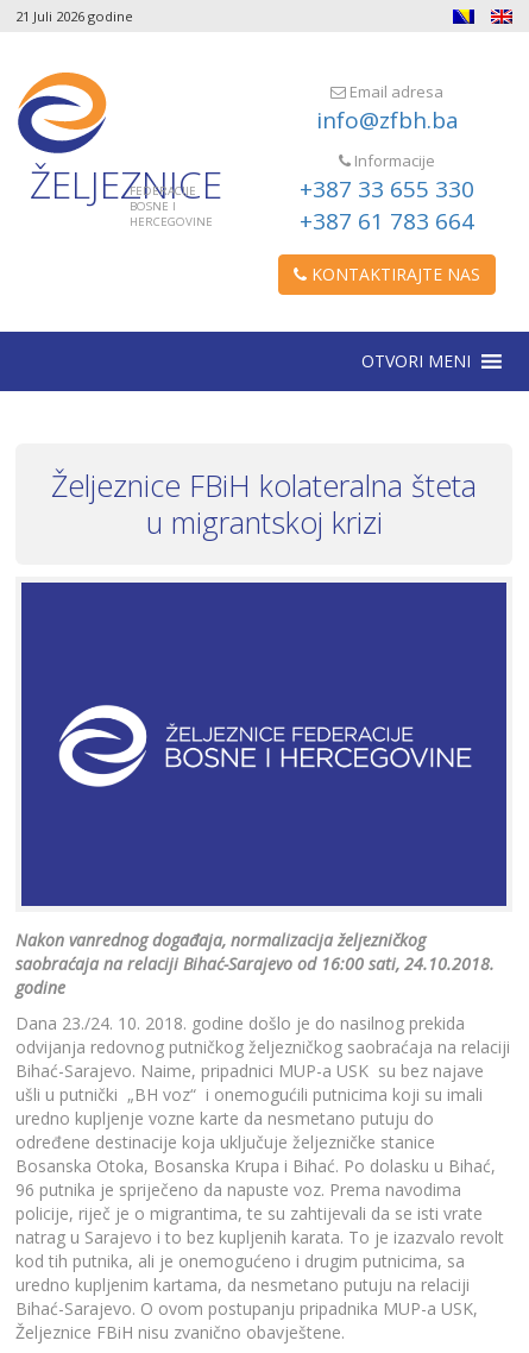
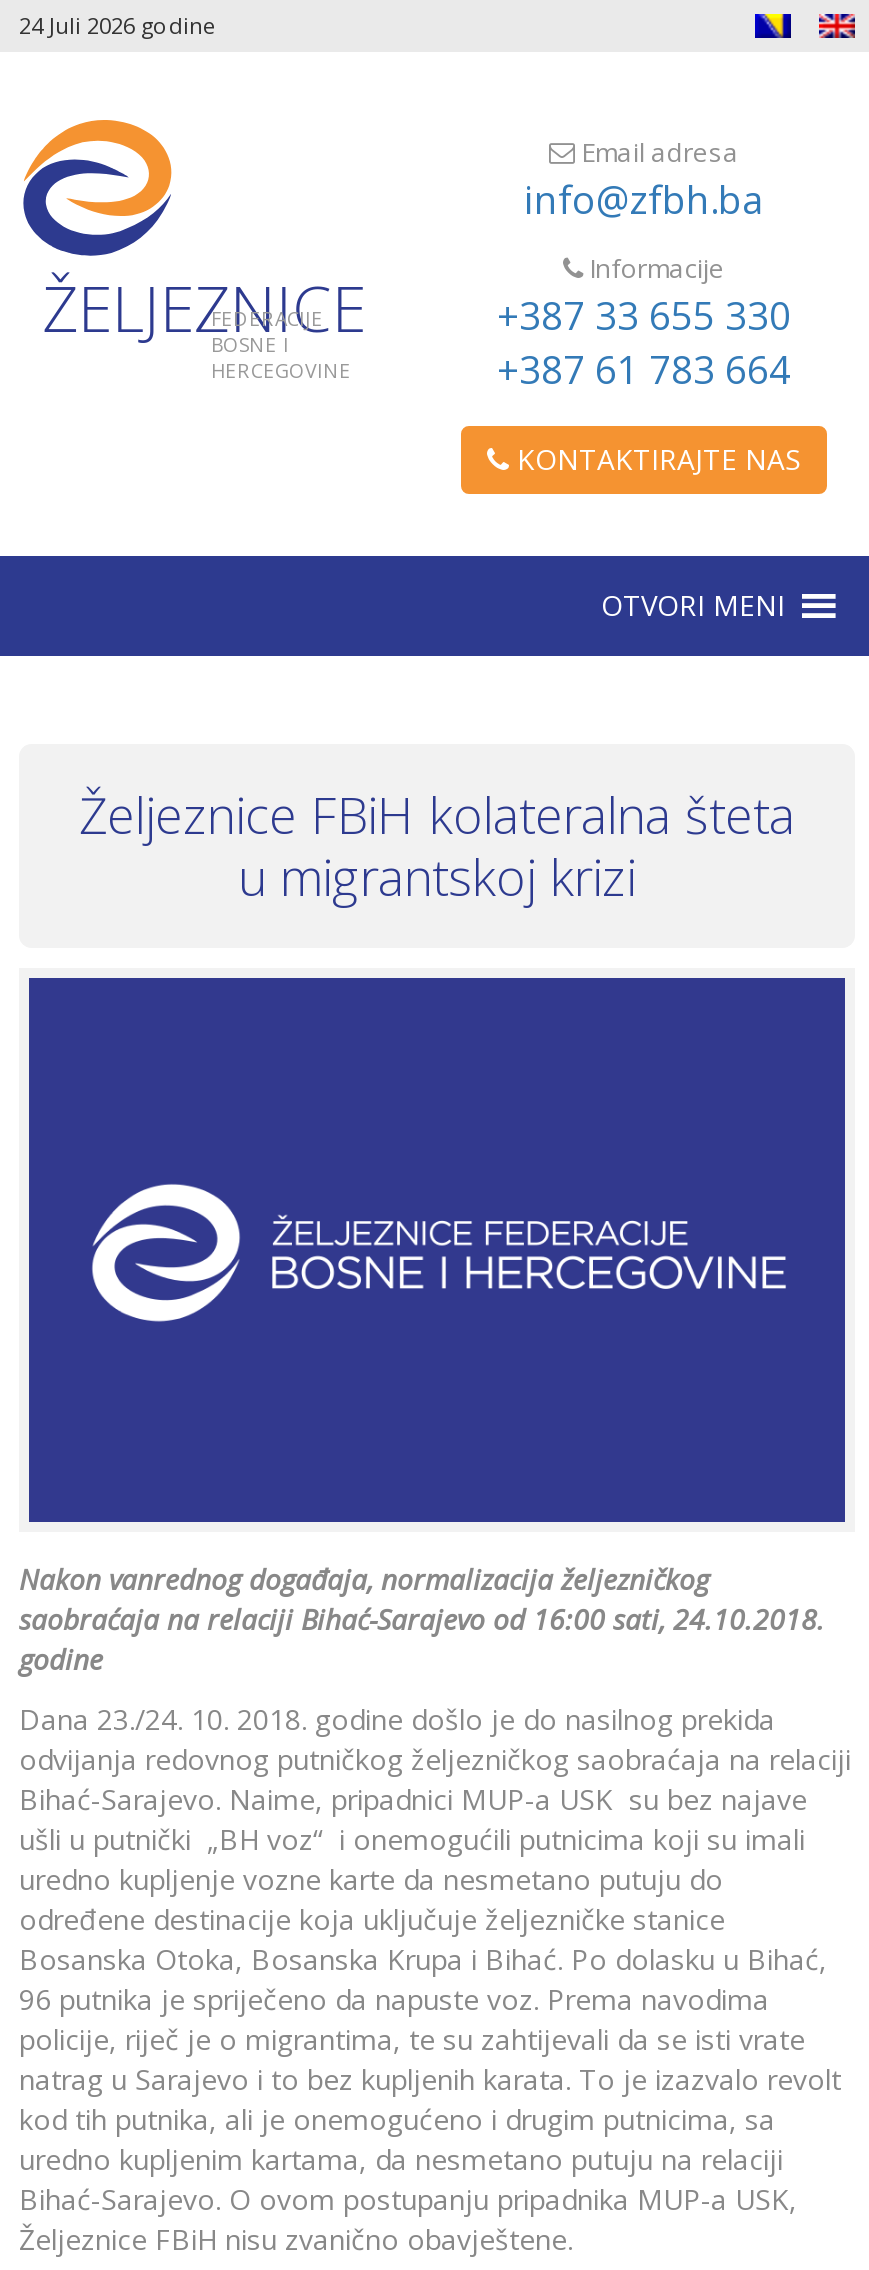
- 21 Juli 2026 godine
+ 24 Juli 2026 godine
